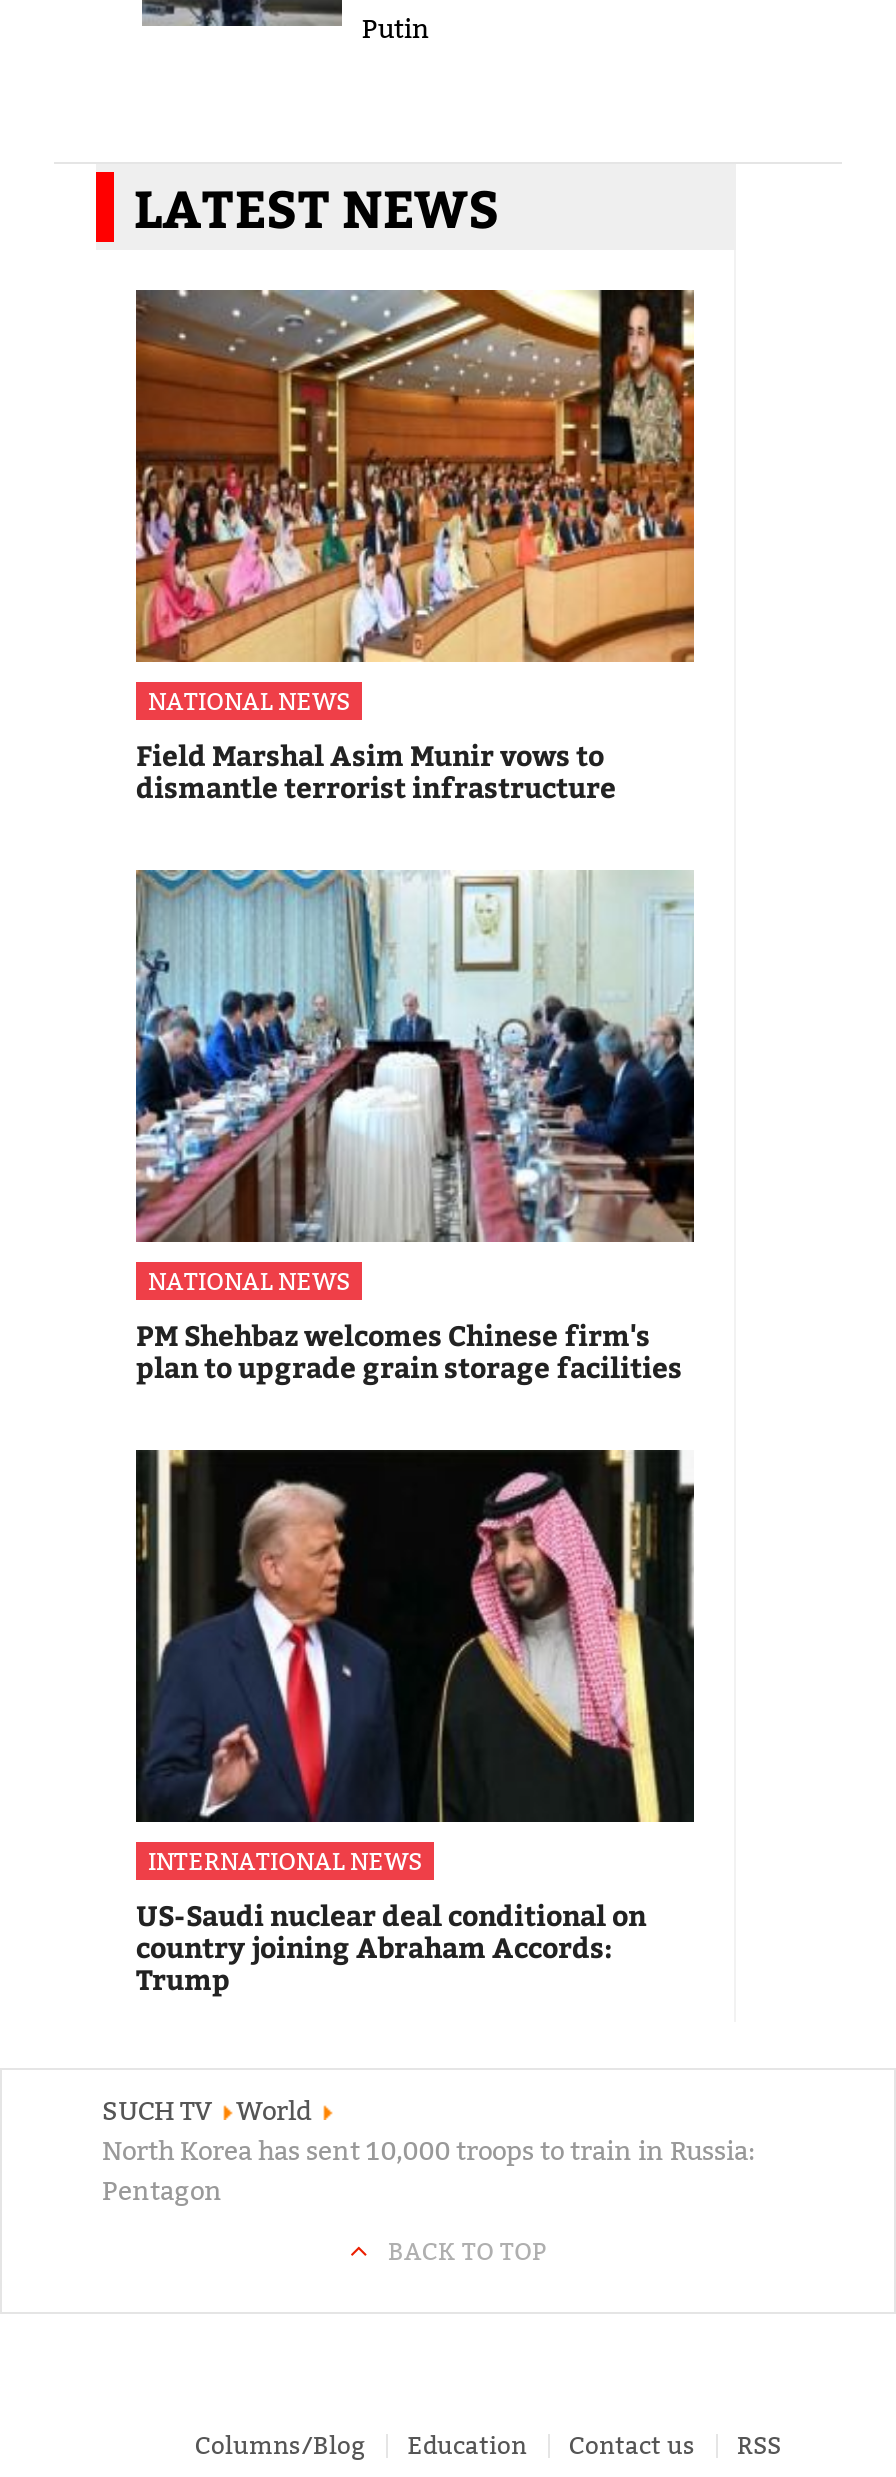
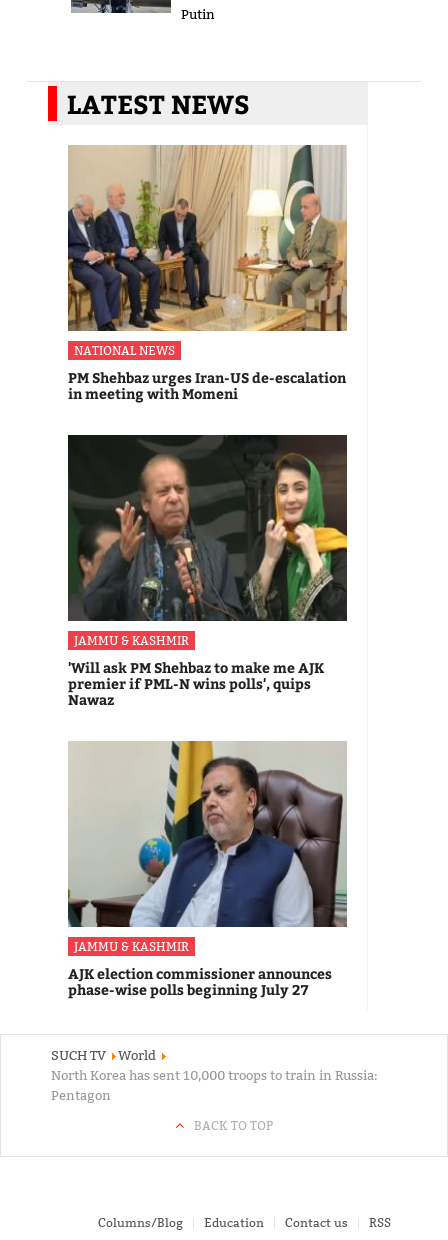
- [image]
- Field Marshal Asim Munir vows to
- dismantle terrorist infrastructure
+ [image]
+ PM Shehbaz urges Iran-US de-escalation
+ in meeting with Momeni

- [image]
- NATIONAL NEWS
+ [image]
+ JAMMU & KASHMIR

- PM Shehbaz welcomes Chinese firm's
- plan to upgrade grain storage facilities
+ 'Will ask PM Shehbaz to make me AJK
+ premier if PML-N wins polls', quips
+ Nawaz

- [image]
- INTERNATIONAL NEWS
+ [image]
+ JAMMU & KASHMIR

- US-Saudi nuclear deal conditional on
- country joining Abraham Accords:
- Trump
+ AJK election commissioner announces
+ phase-wise polls beginning July 27
